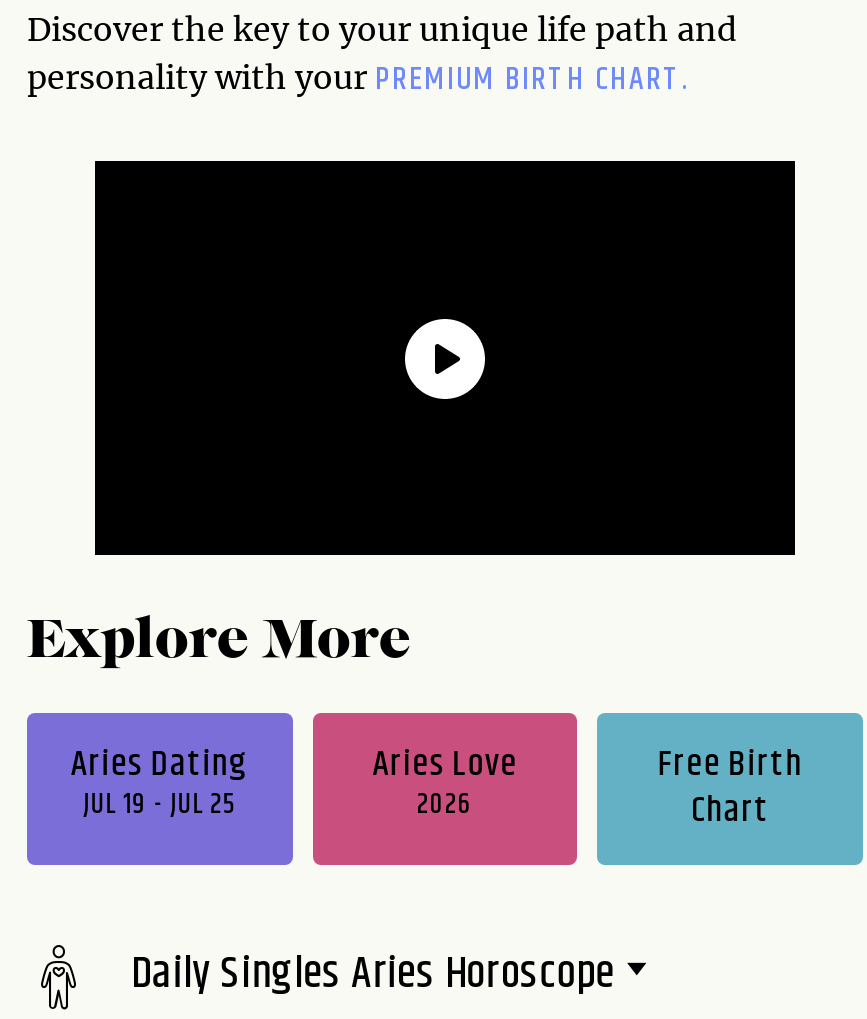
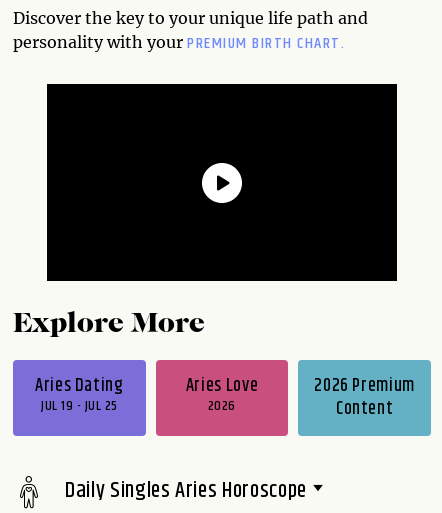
- Free Birth
- Chart
+ 2026 Premium
+ Content
